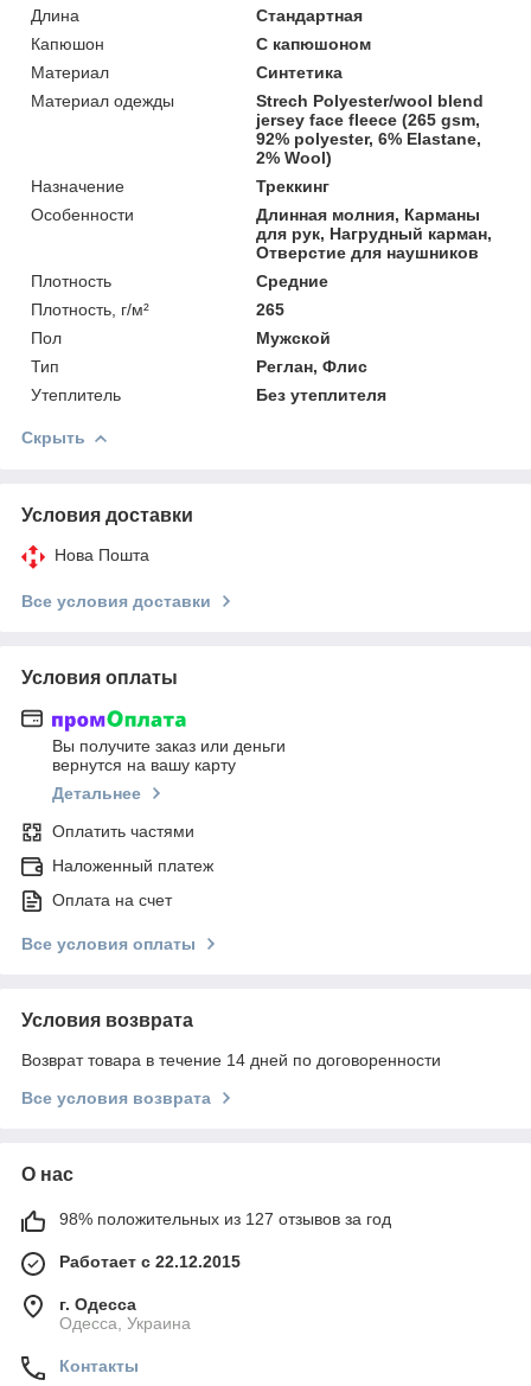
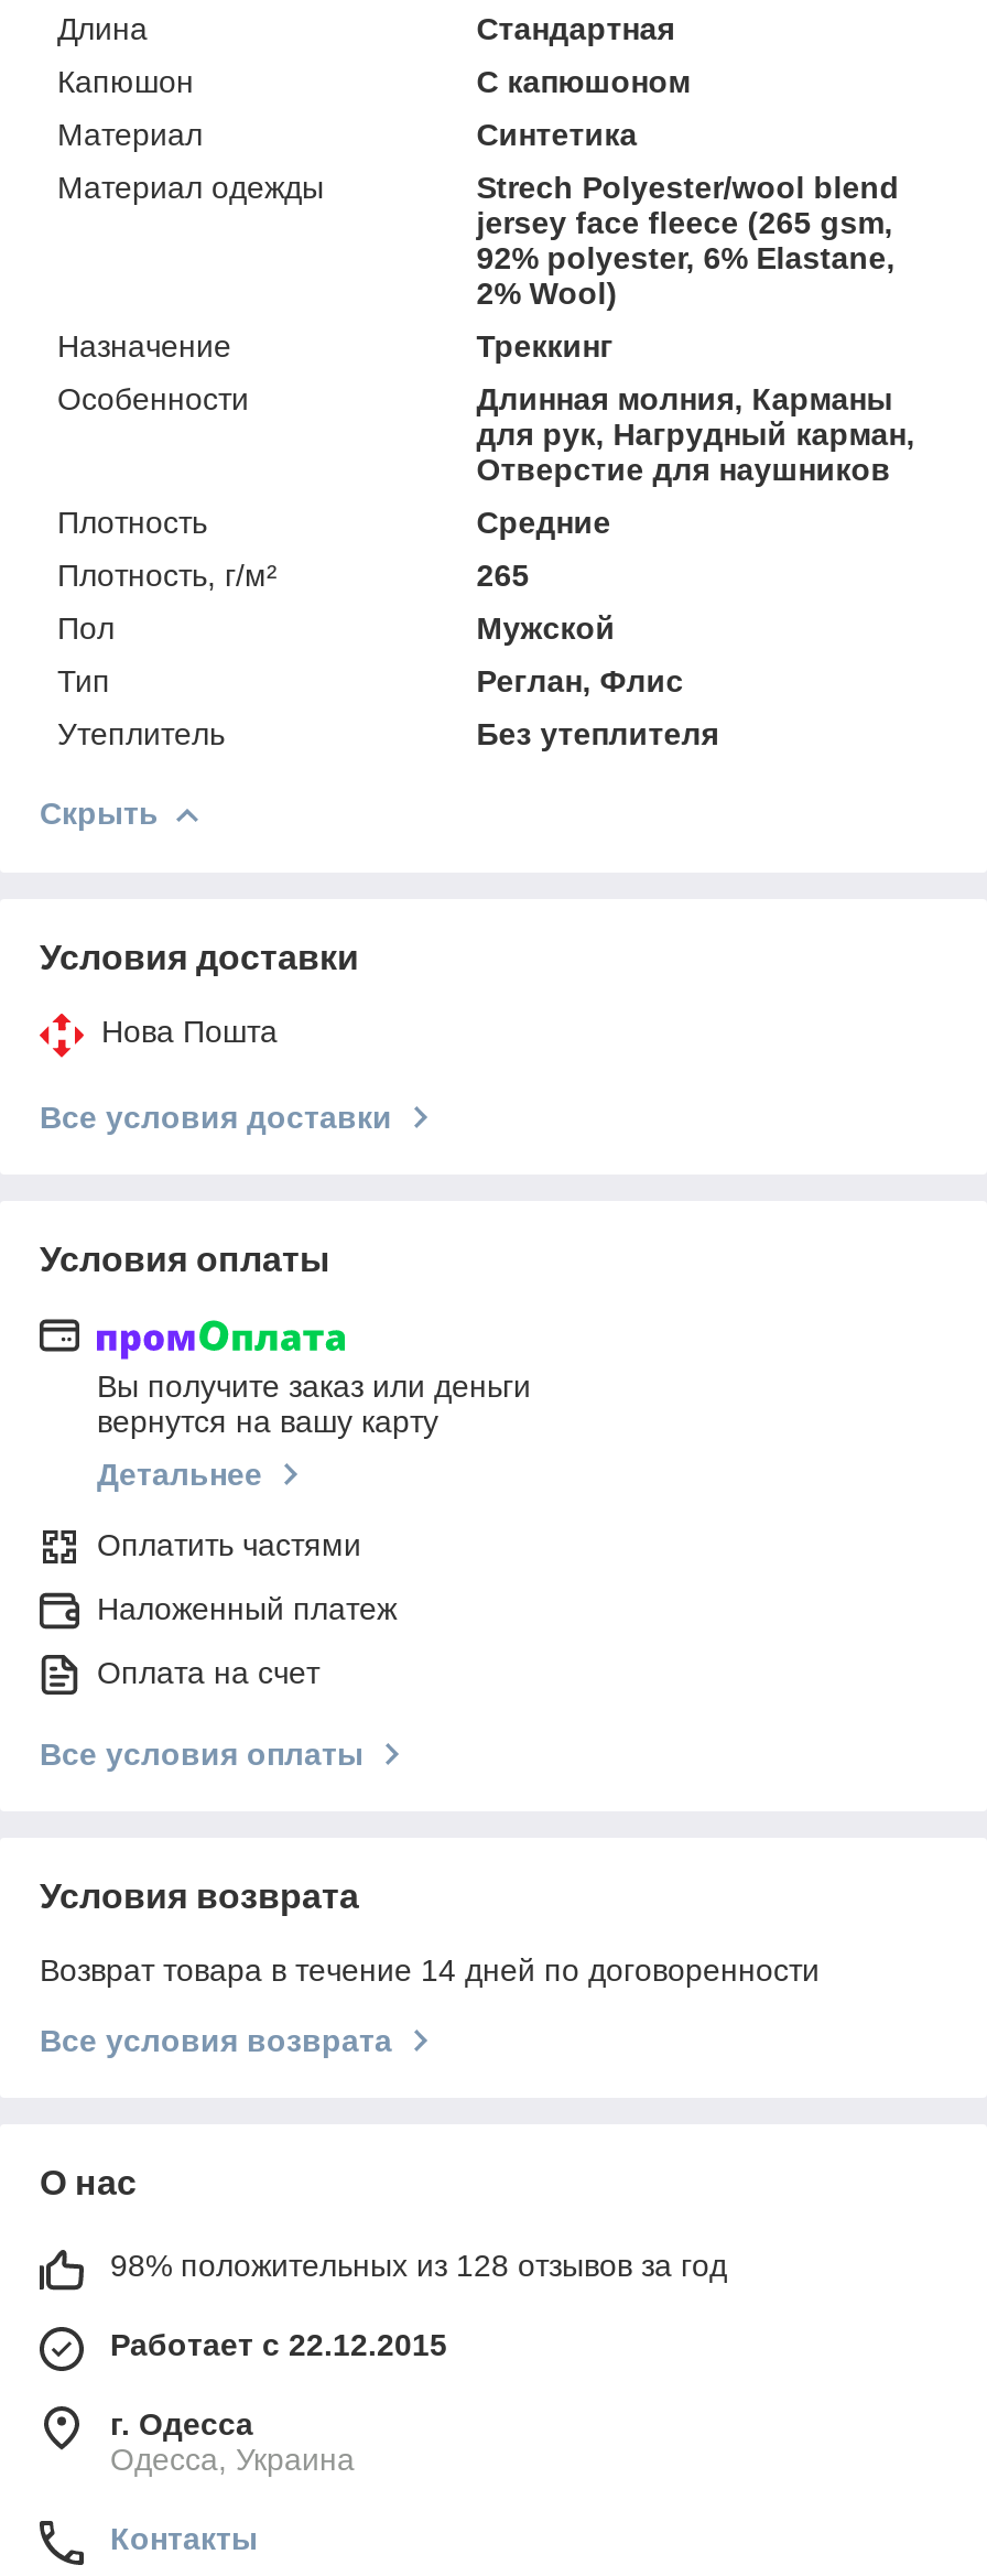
- 98% положительных из 127 отзывов за год
+ 98% положительных из 128 отзывов за год
